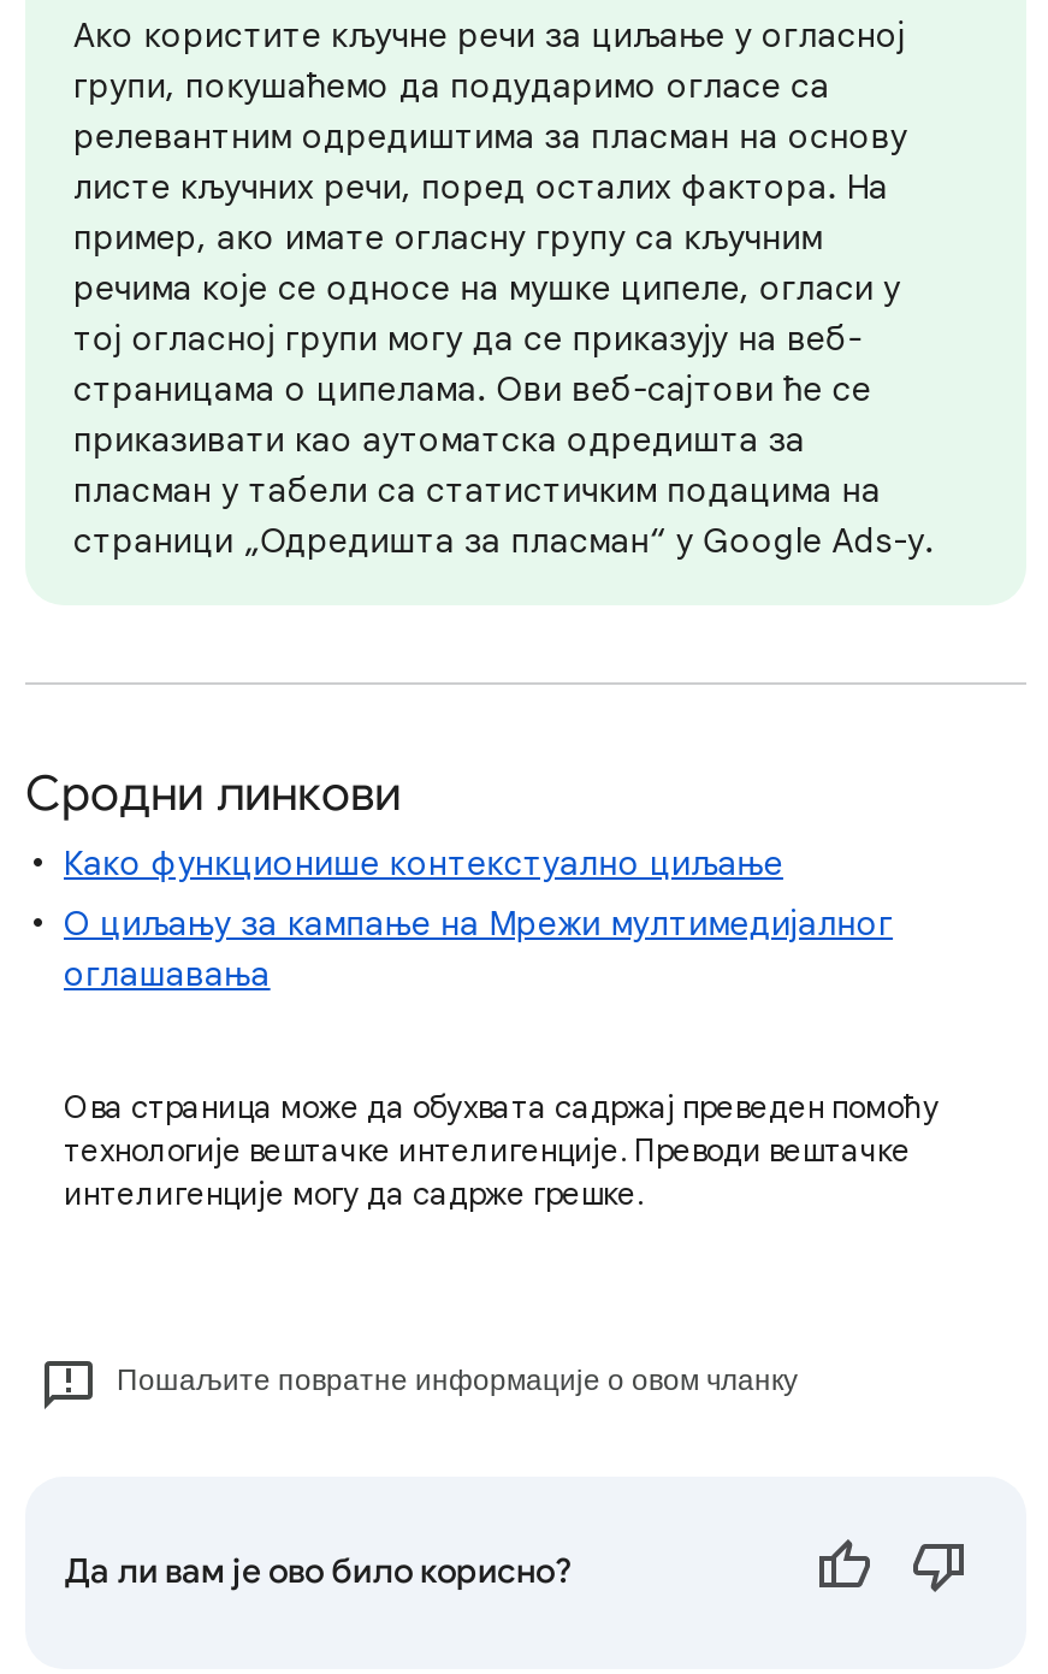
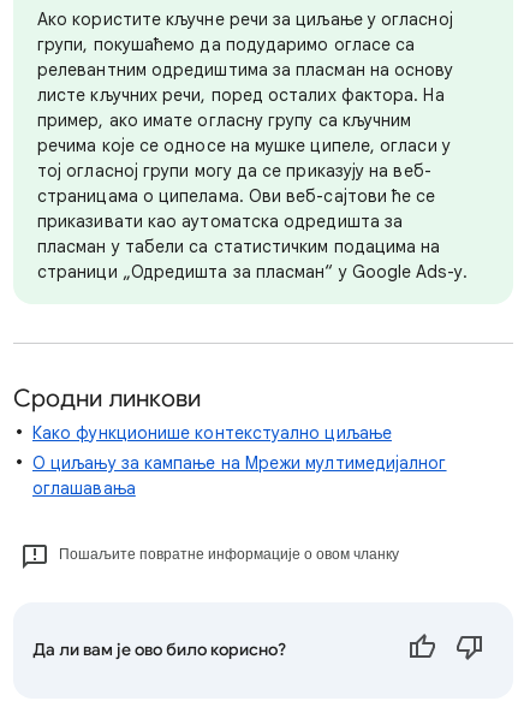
- Ова страница може да обухвата садржај преведен помоћу
- технологије вештачке интелигенције. Преводи вештачке
- интелигенције могу да садрже грешке.
